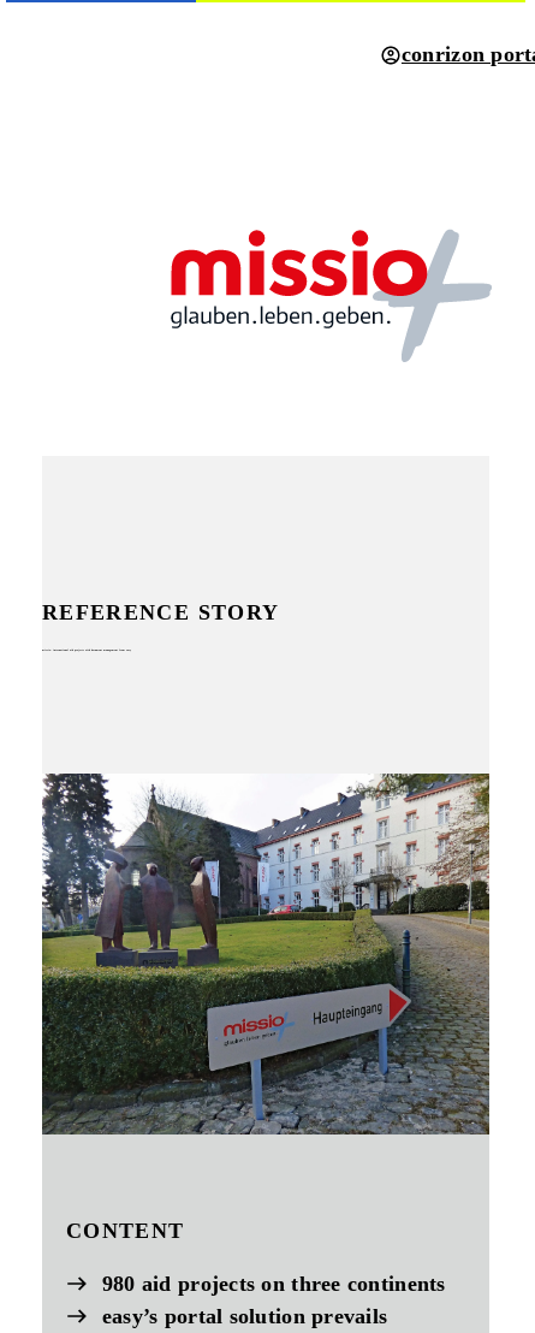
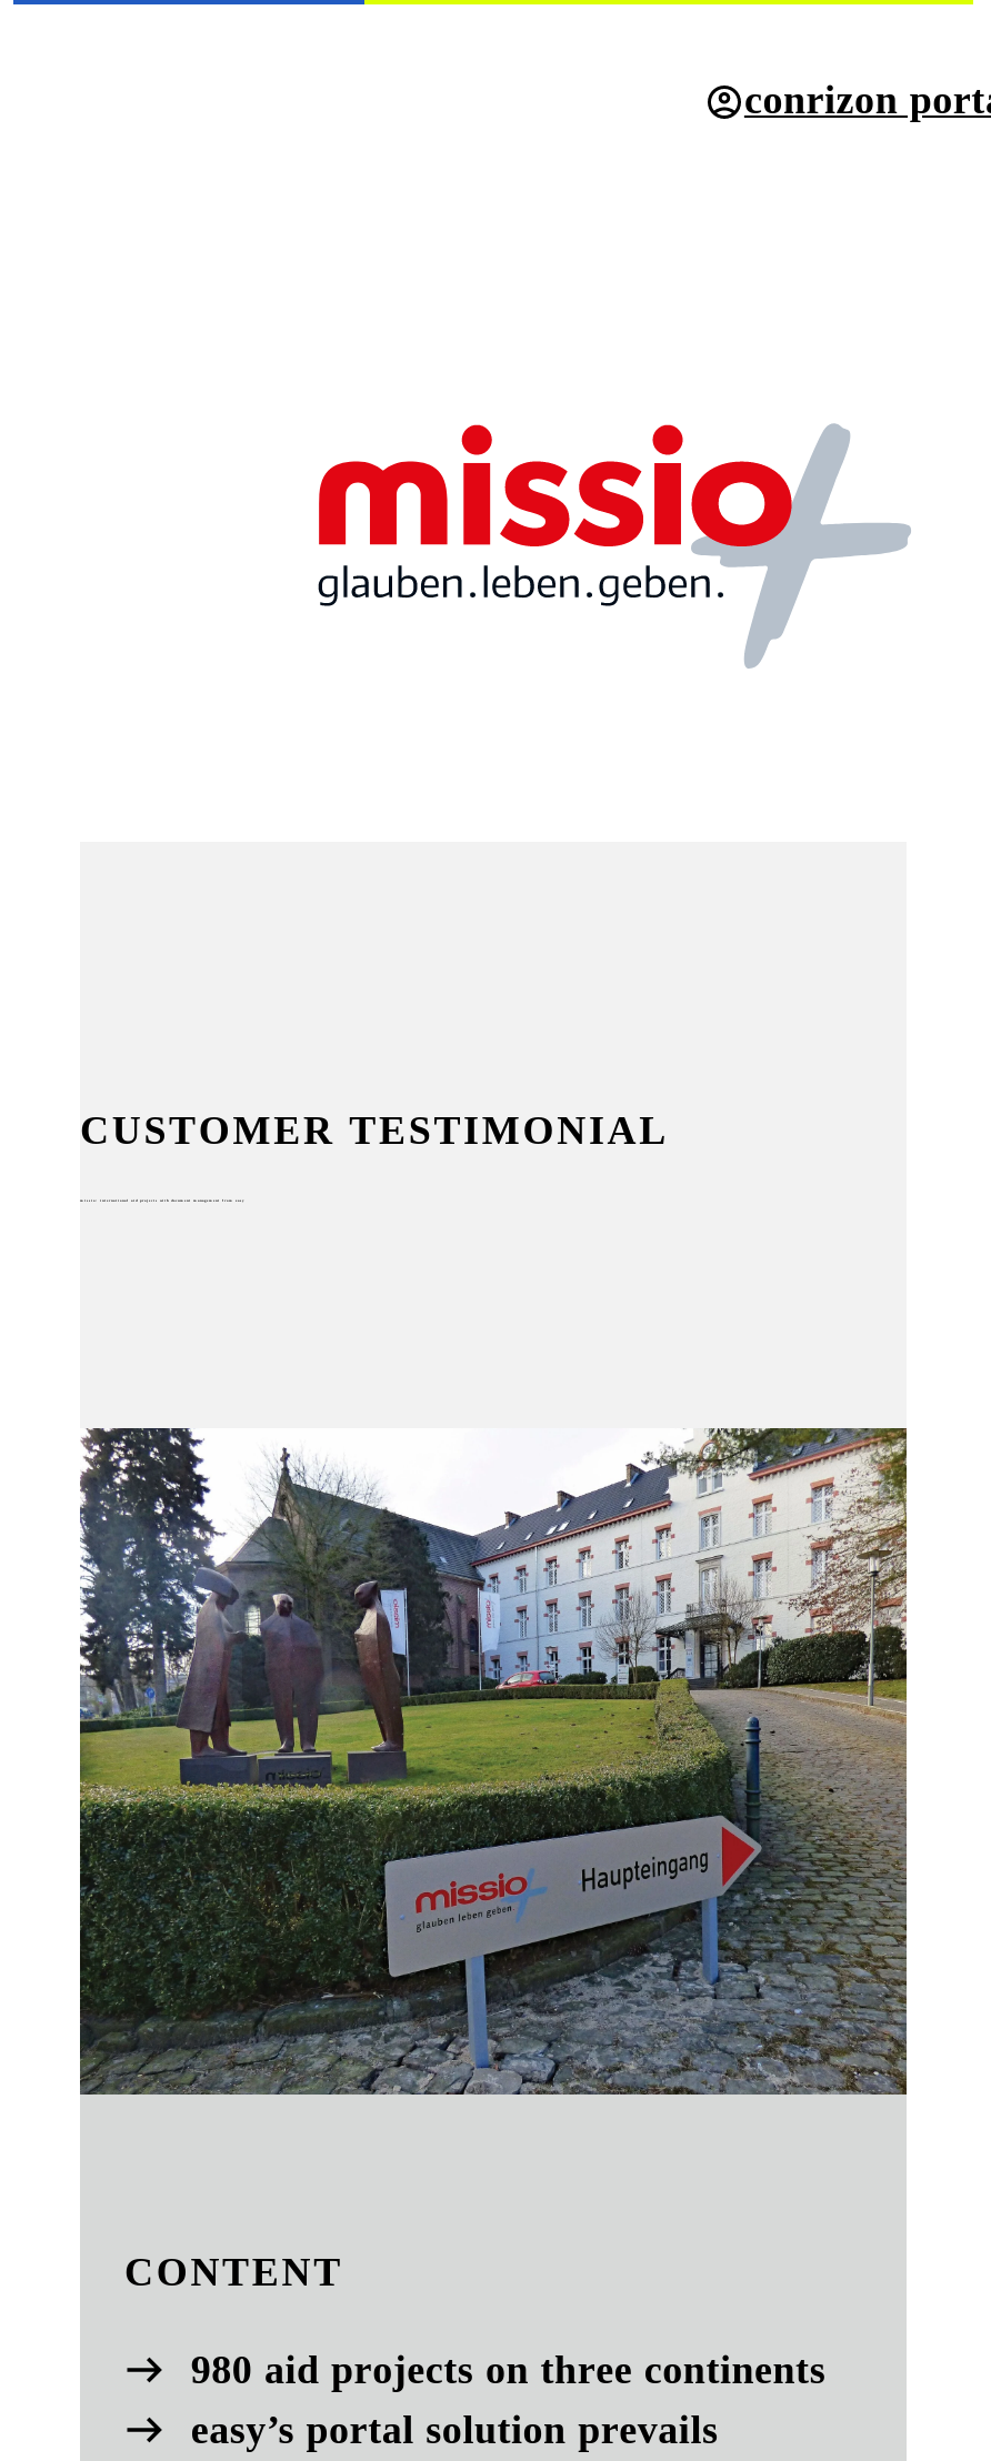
- REFERENCE STORY
+ CUSTOMER TESTIMONIAL
